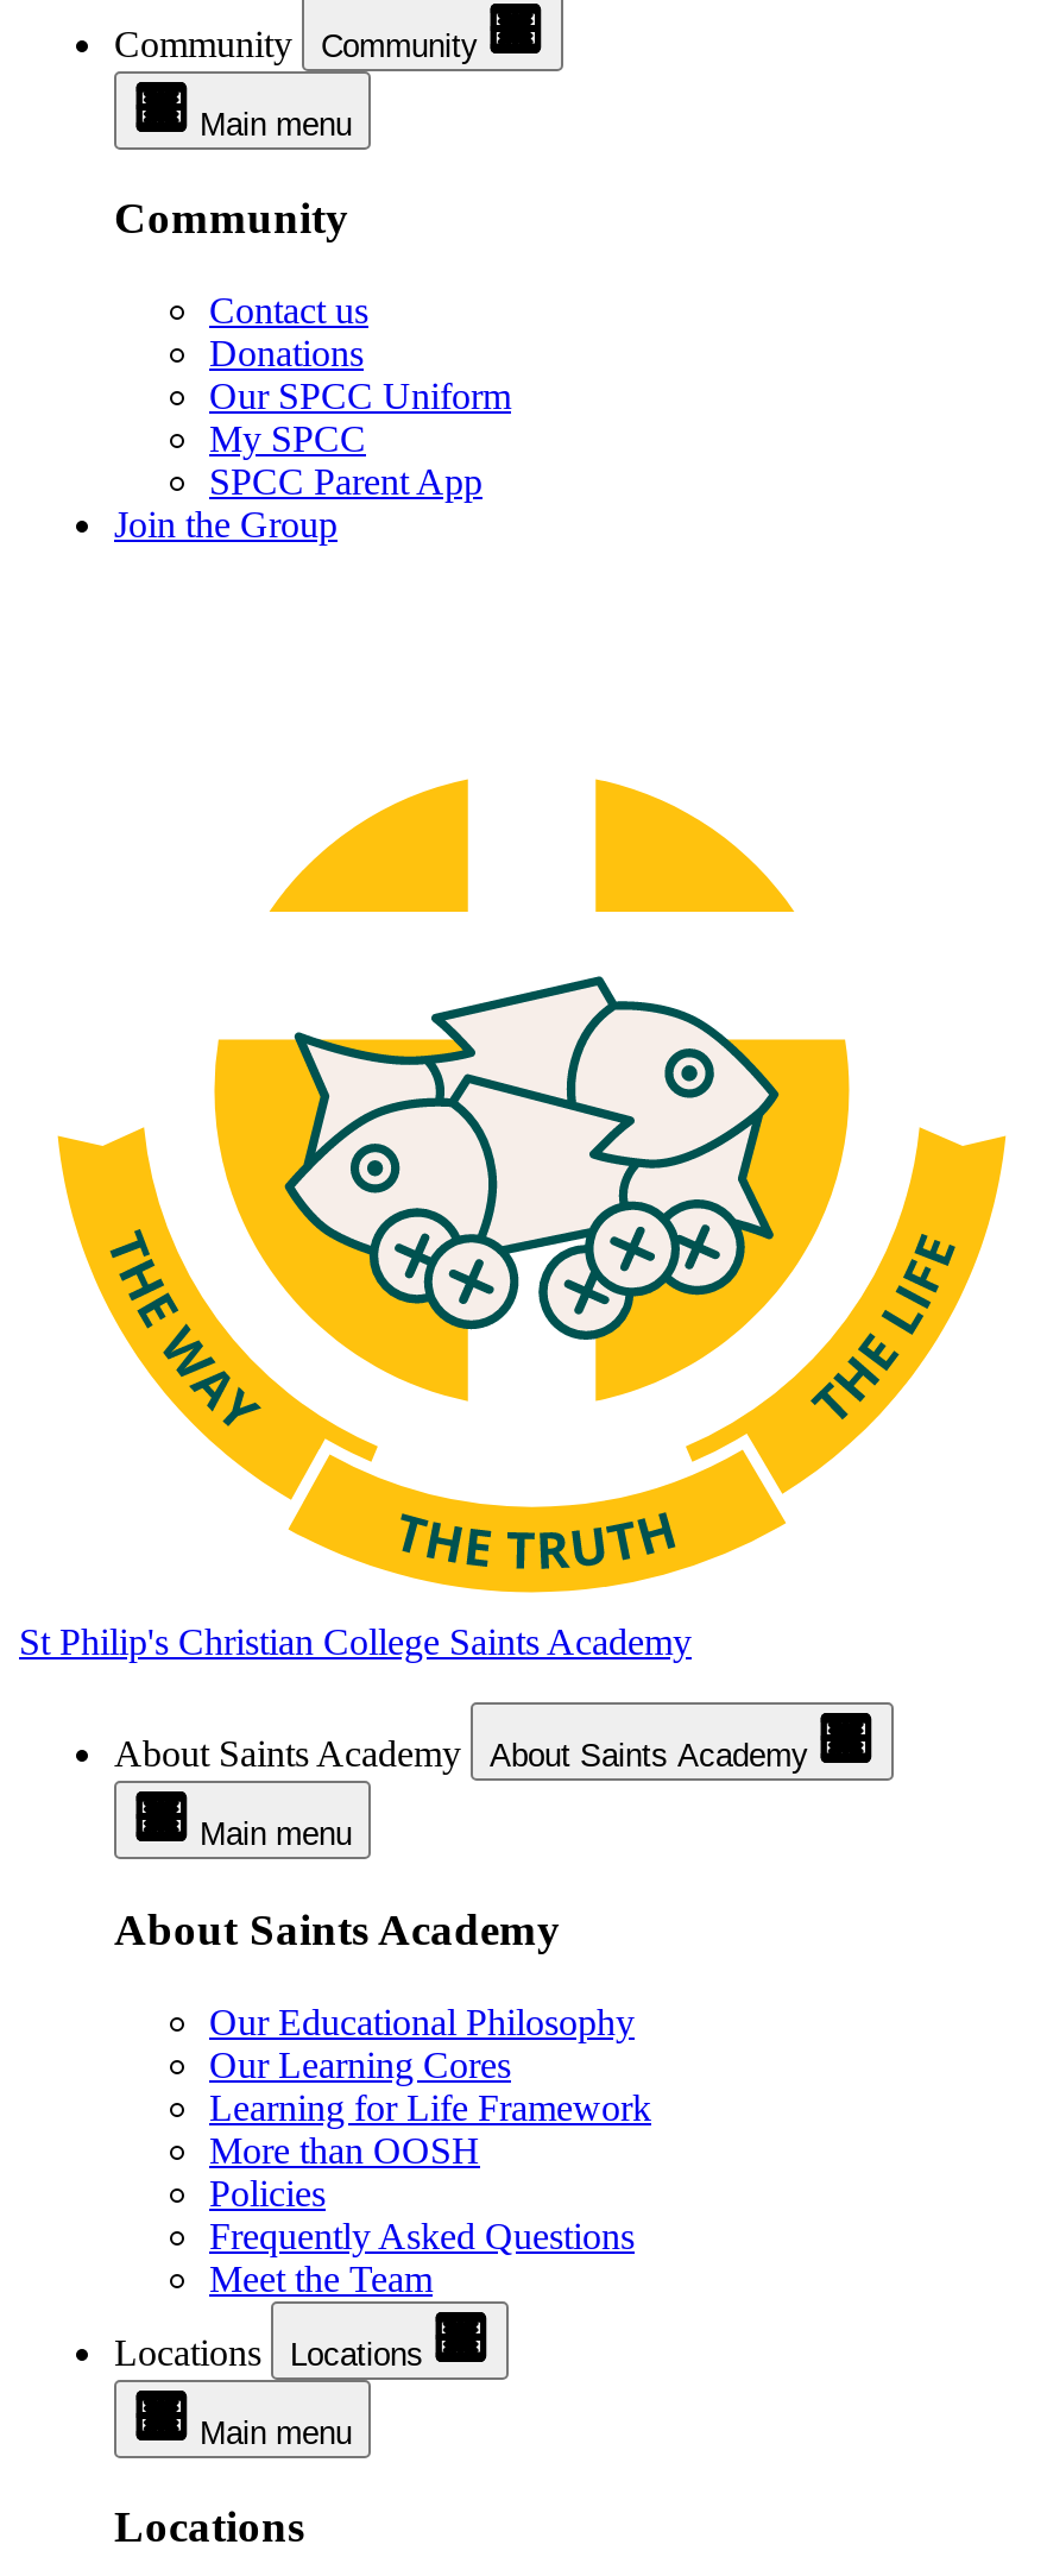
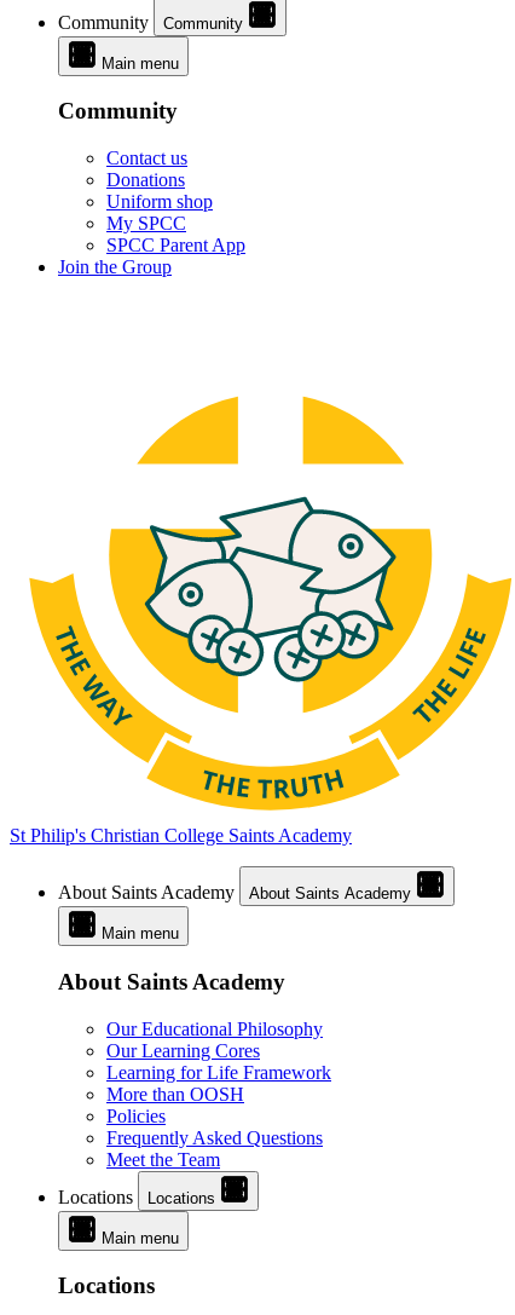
- Our SPCC Uniform
+ Uniform shop
